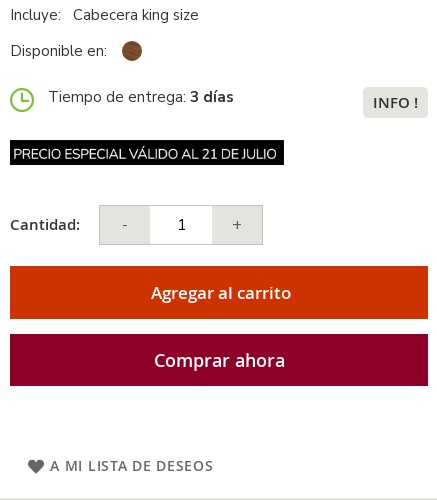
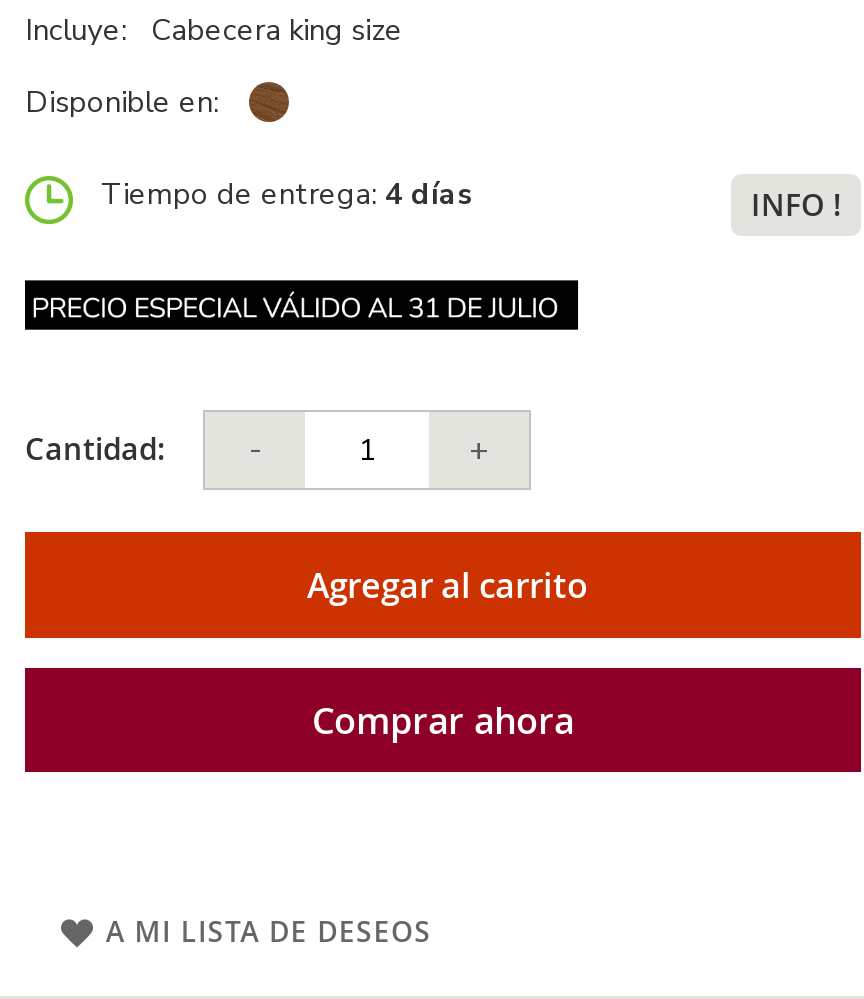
- Tiempo de entrega: 3 días
+ Tiempo de entrega: 4 días
